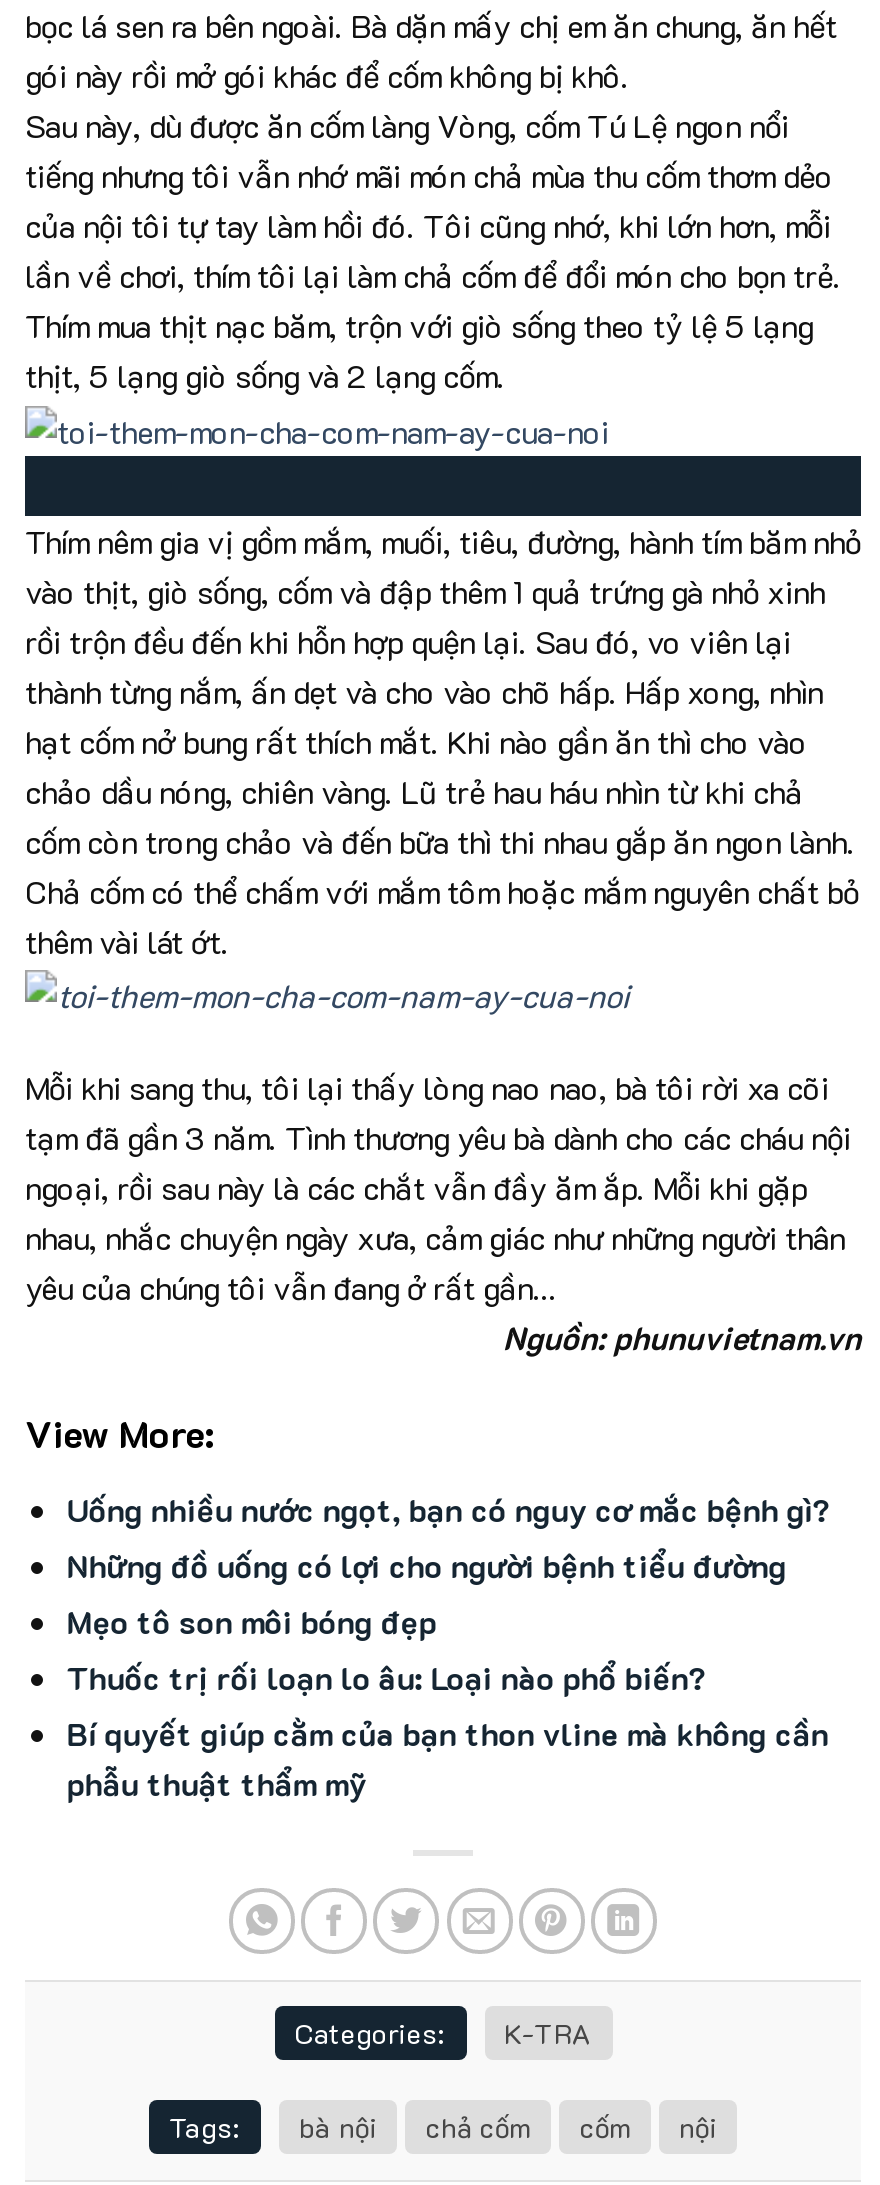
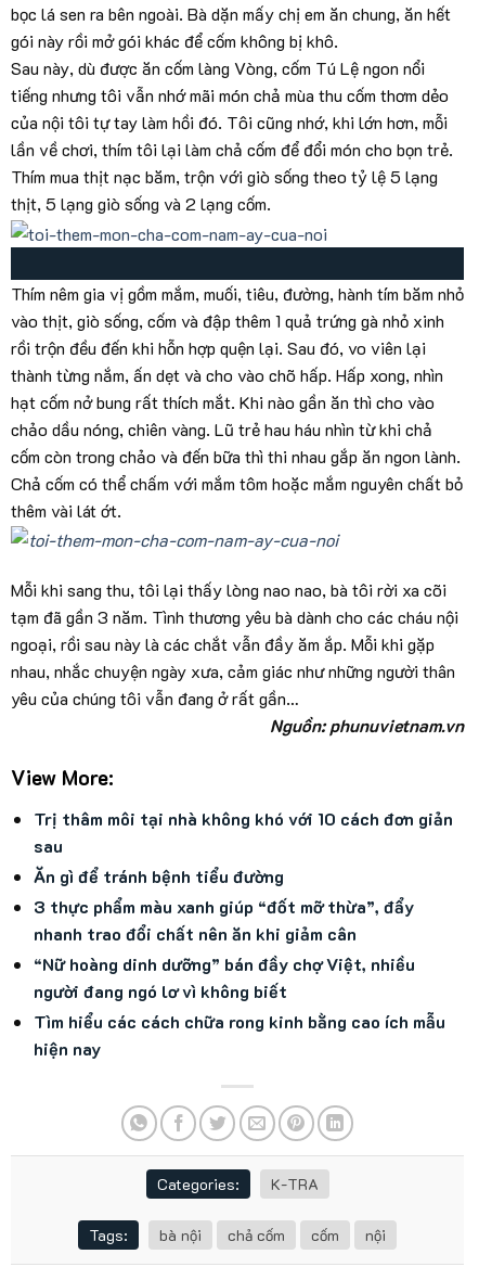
- Uống nhiều nước ngọt, bạn có nguy cơ mắc bệnh gì?
- Những đồ uống có lợi cho người bệnh tiểu đường
- Mẹo tô son môi bóng đẹp
- Thuốc trị rối loạn lo âu: Loại nào phổ biến?
- Bí quyết giúp cằm của bạn thon vline mà không cần
- phẫu thuật thẩm mỹ
+ Trị thâm môi tại nhà không khó với 10 cách đơn giản
+ sau
+ Ăn gì để tránh bệnh tiểu đường
+ 3 thực phẩm màu xanh giúp “đốt mỡ thừa”, đẩy
+ nhanh trao đổi chất nên ăn khi giảm cân
+ “Nữ hoàng dinh dưỡng” bán đầy chợ Việt, nhiều
+ người đang ngó lơ vì không biết
+ Tìm hiểu các cách chữa rong kinh bằng cao ích mẫu
+ hiện nay
